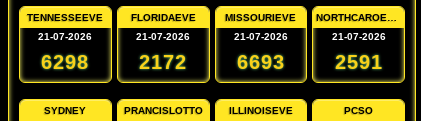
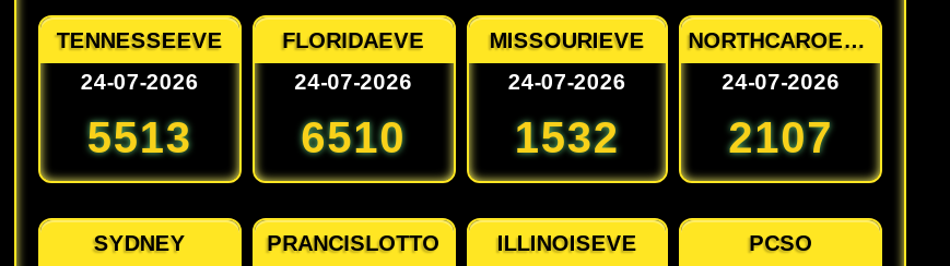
- 21-07-2026
+ 24-07-2026

- 21-07-2026
+ 24-07-2026

- 21-07-2026
+ 24-07-2026

- 21-07-2026
+ 24-07-2026

- 6298
+ 5513

- 2172
+ 6510

- 6693
+ 1532

- 2591
+ 2107
